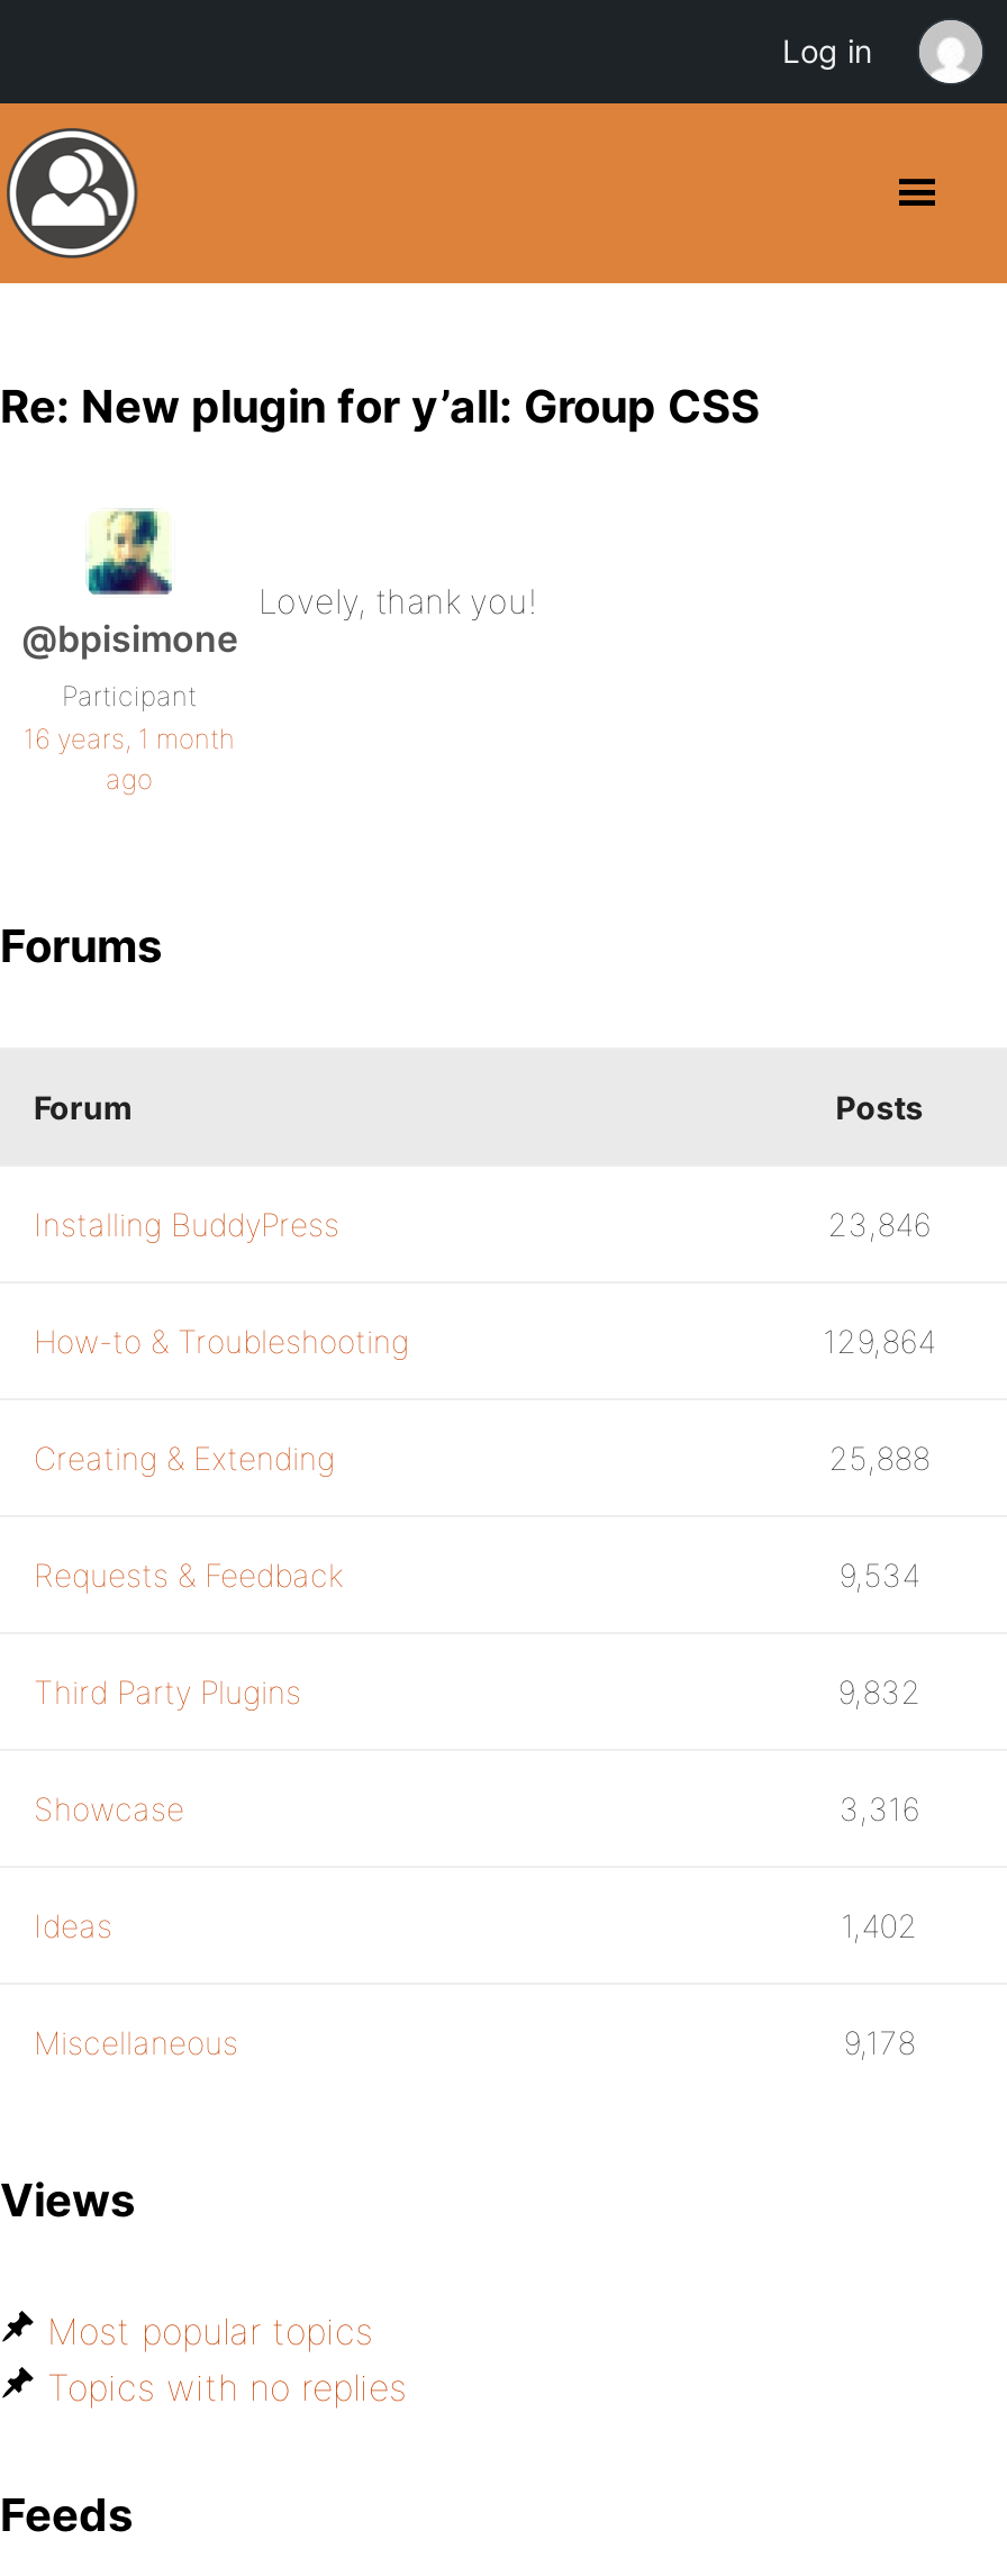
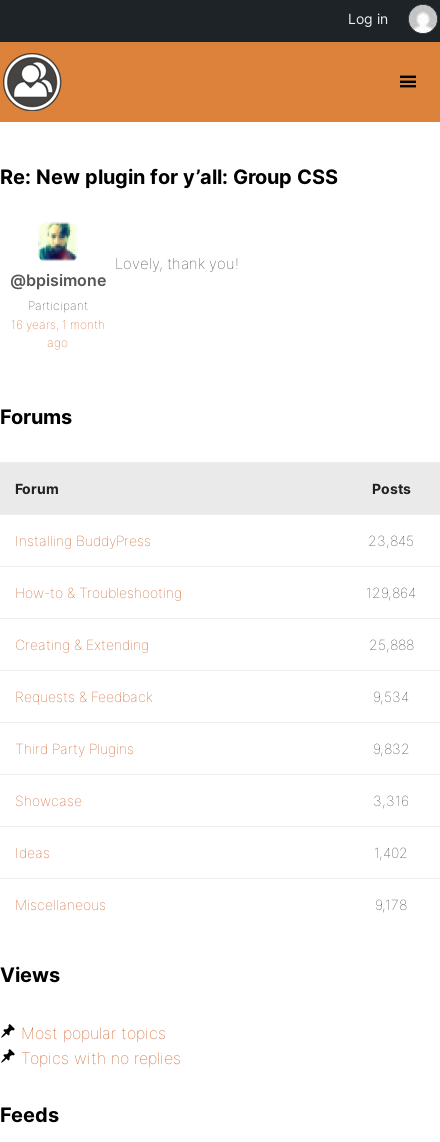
- 23,846
+ 23,845
